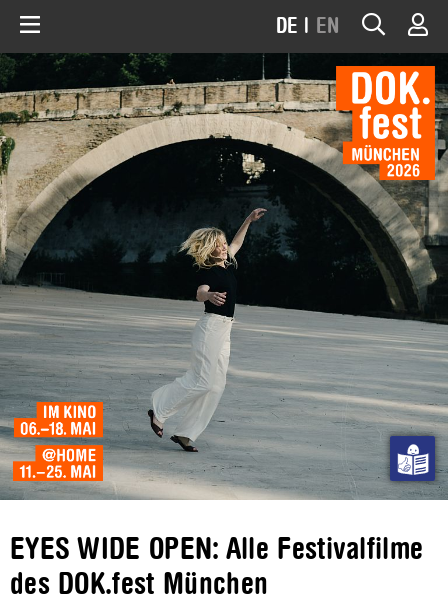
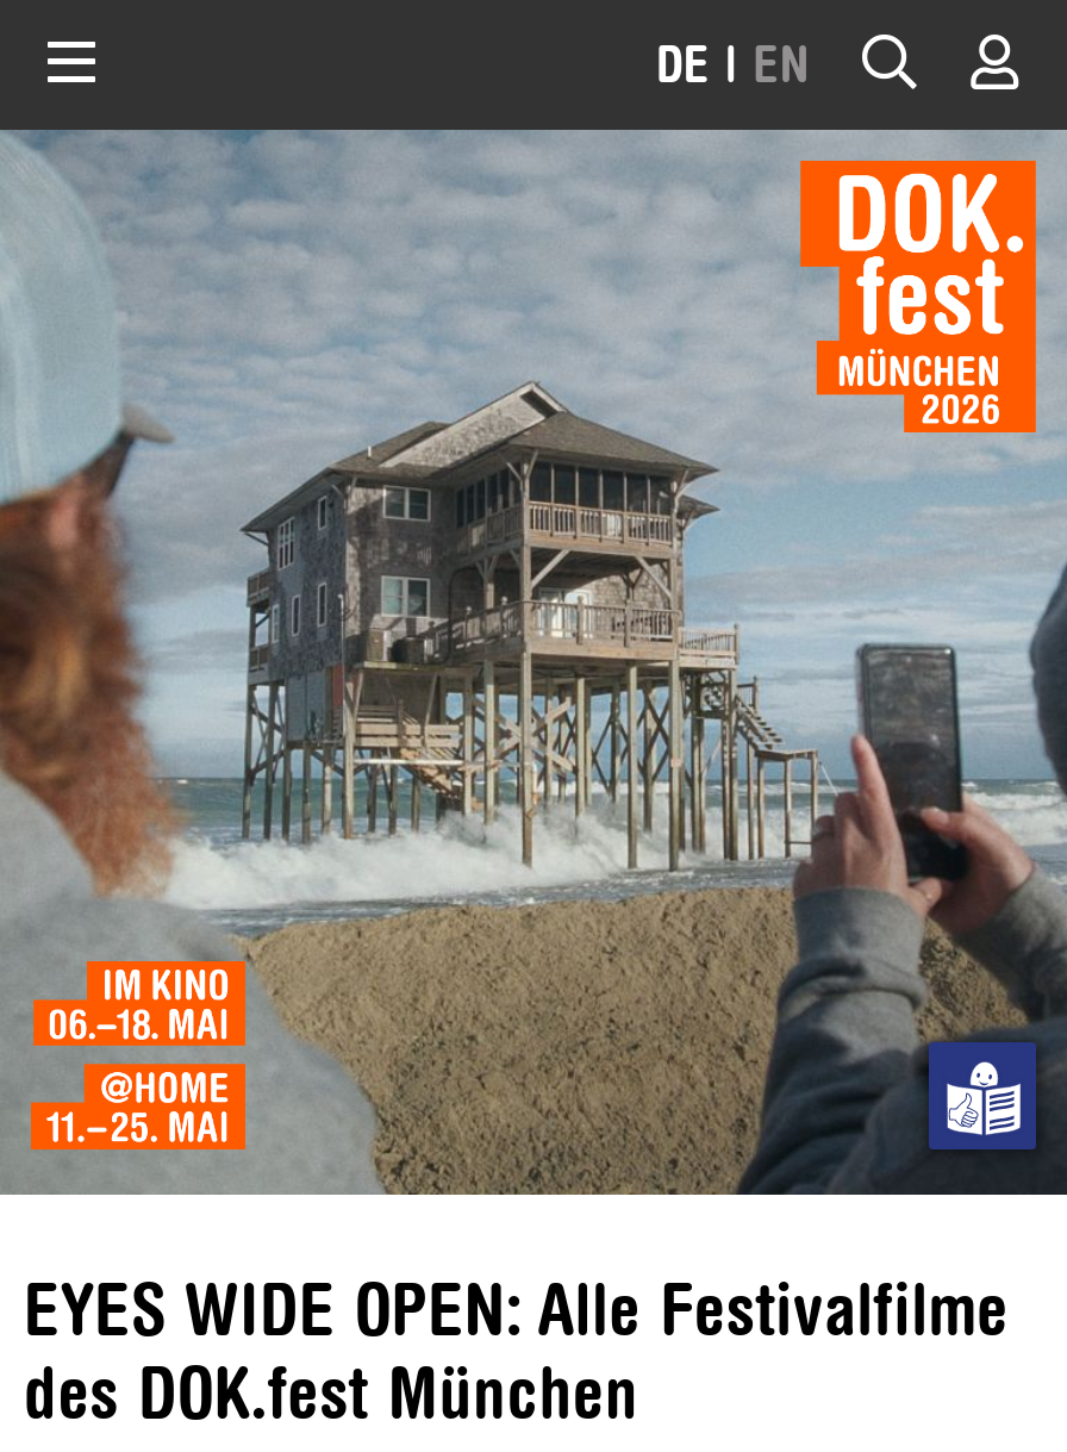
- [image]
+ [image]
